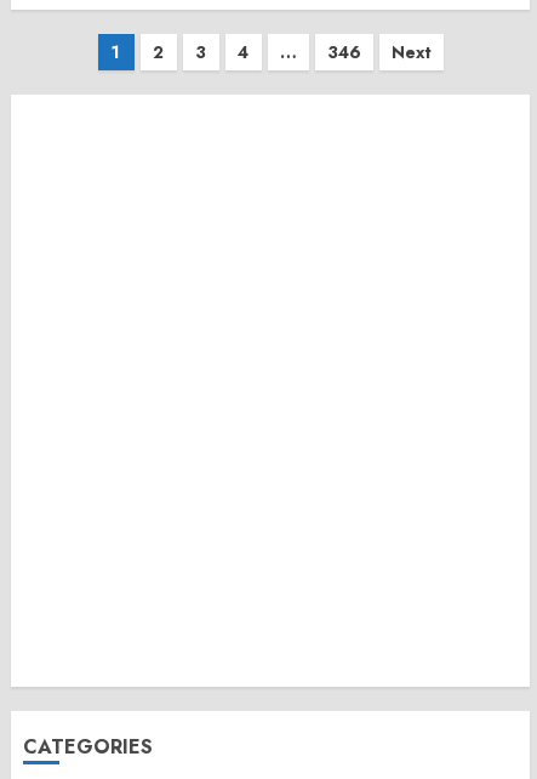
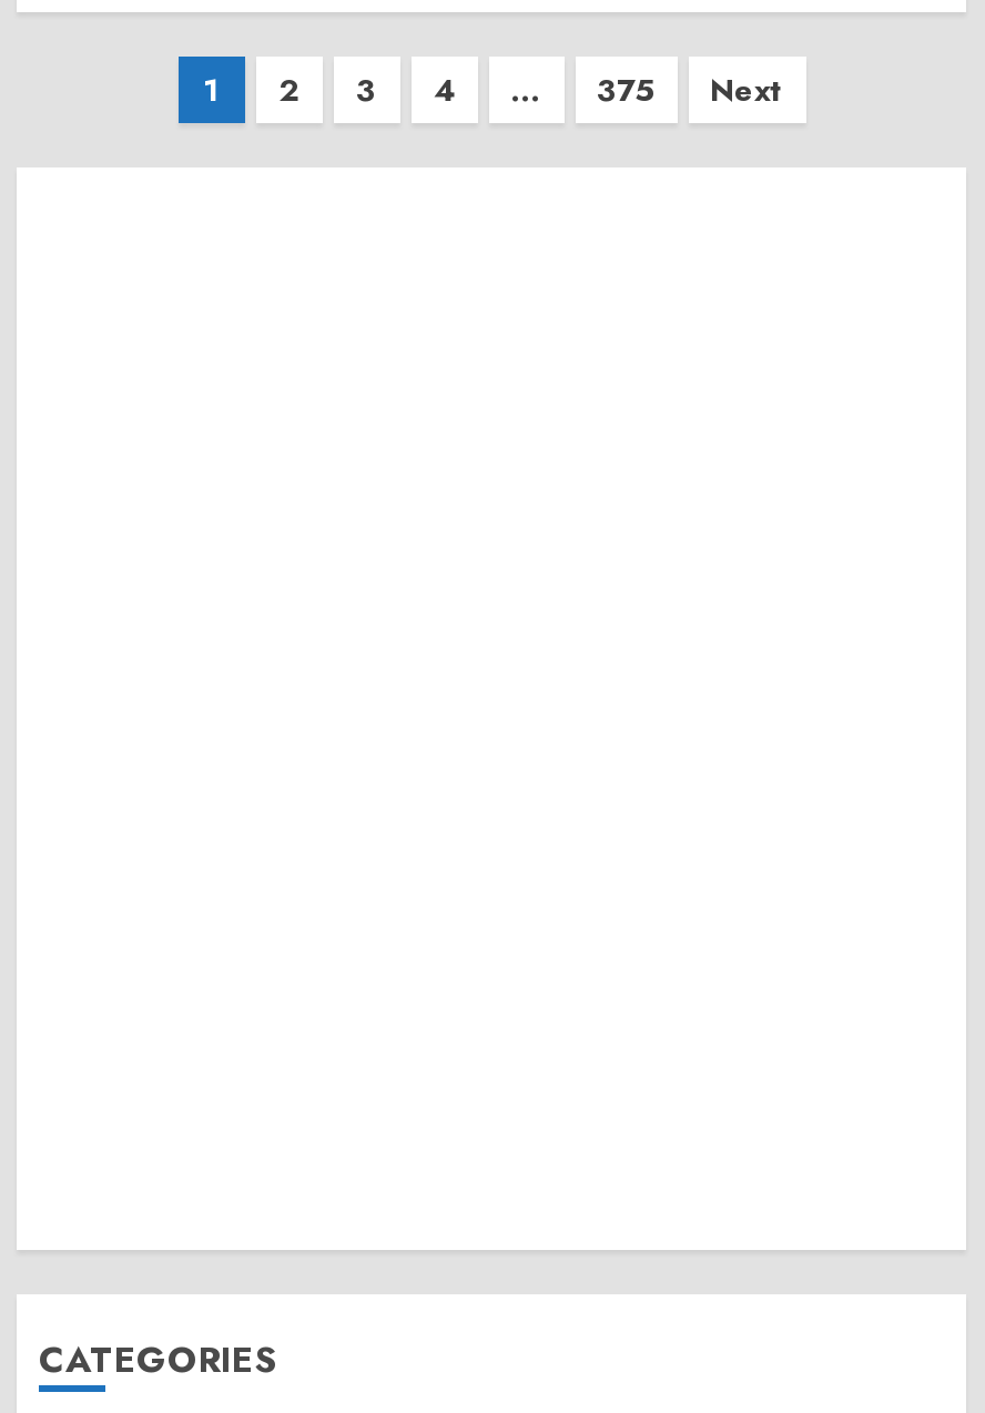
- 346
+ 375
